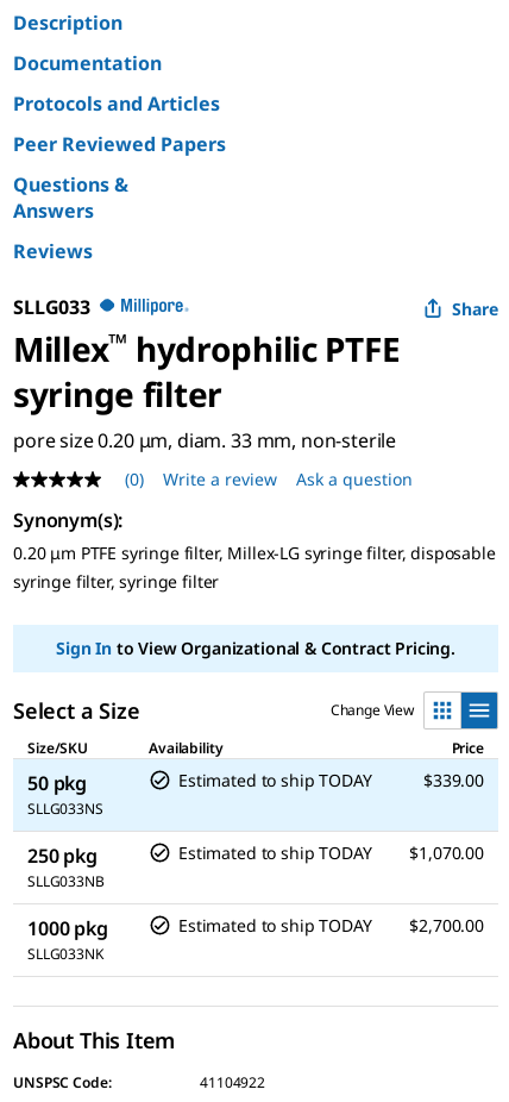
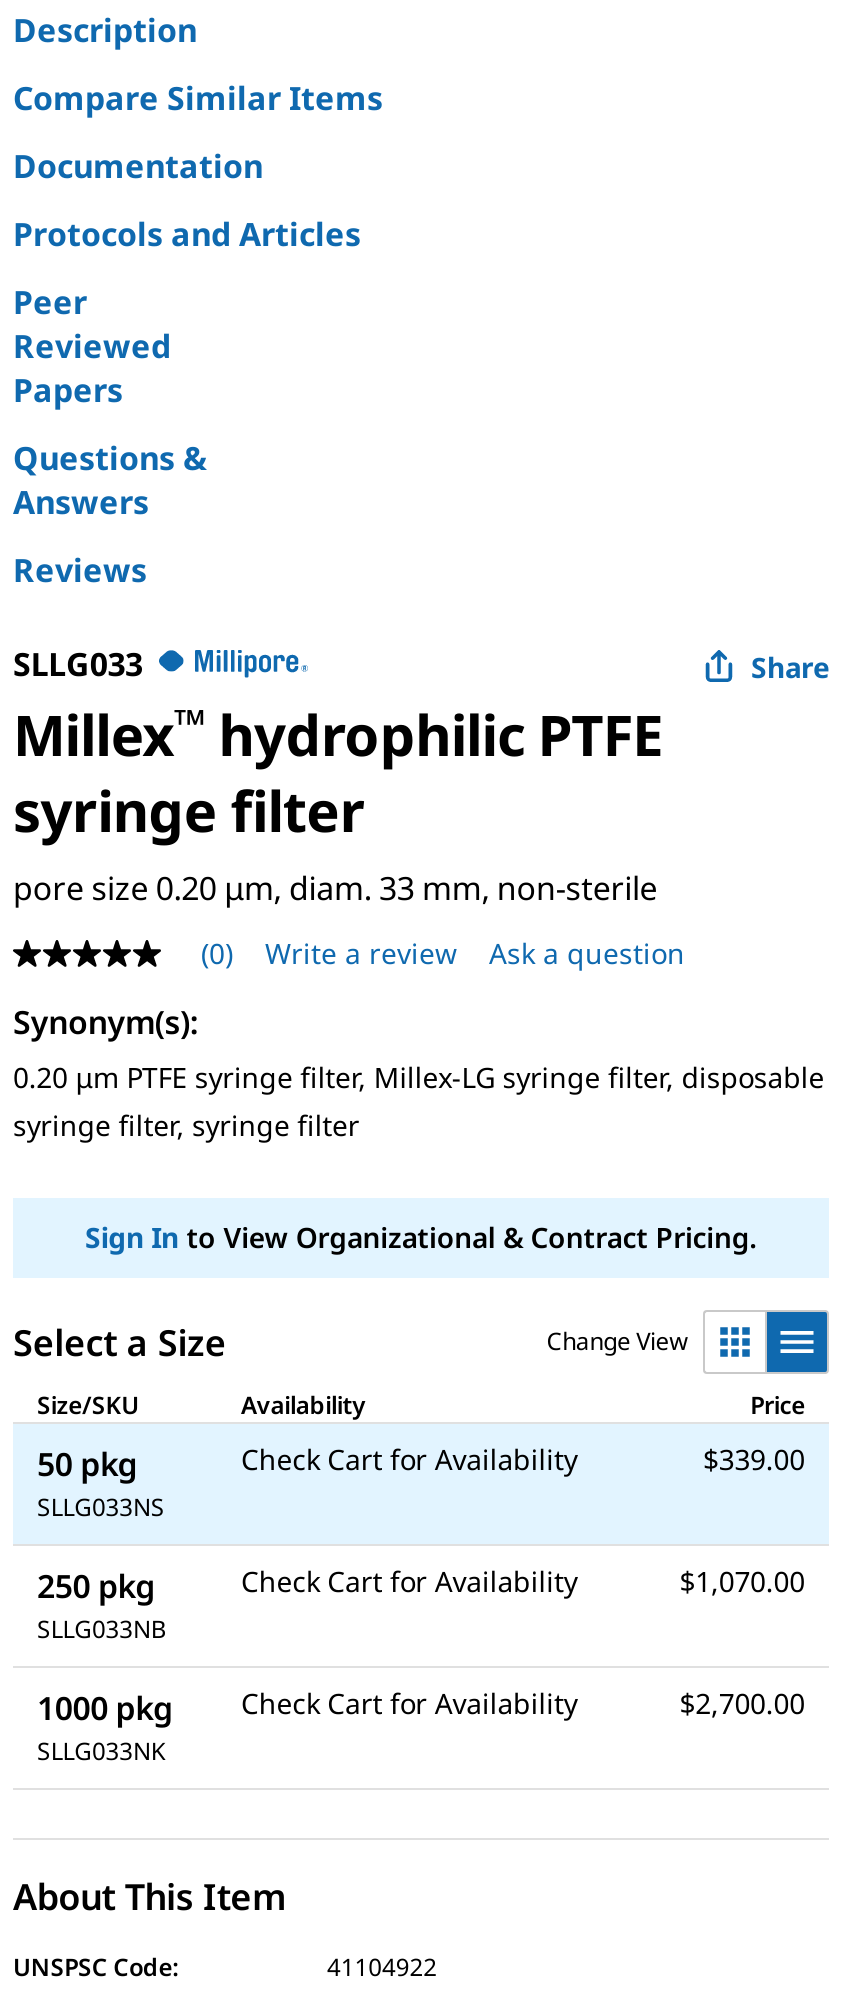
+ Compare Similar Items

- Estimated to ship TODAY
+ Check Cart for Availability

- Estimated to ship TODAY
+ Check Cart for Availability

- Estimated to ship TODAY
+ Check Cart for Availability
